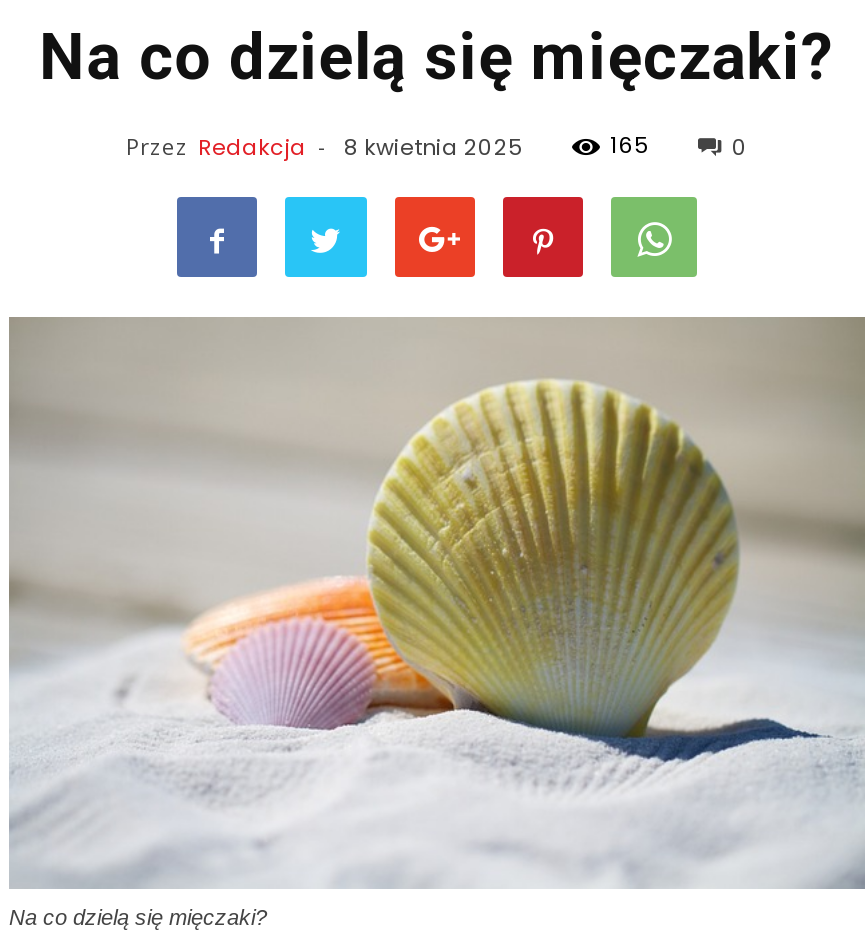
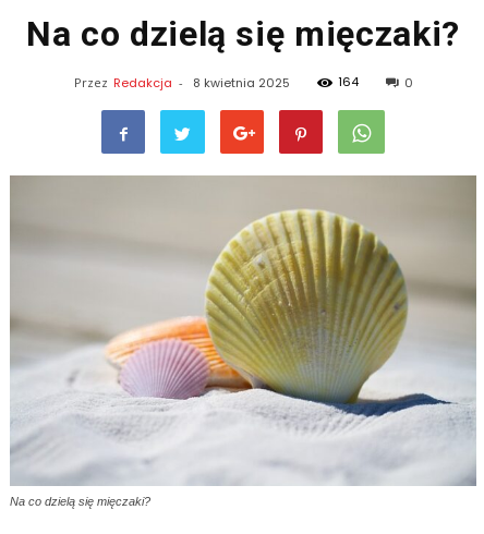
- 165
+ 164
